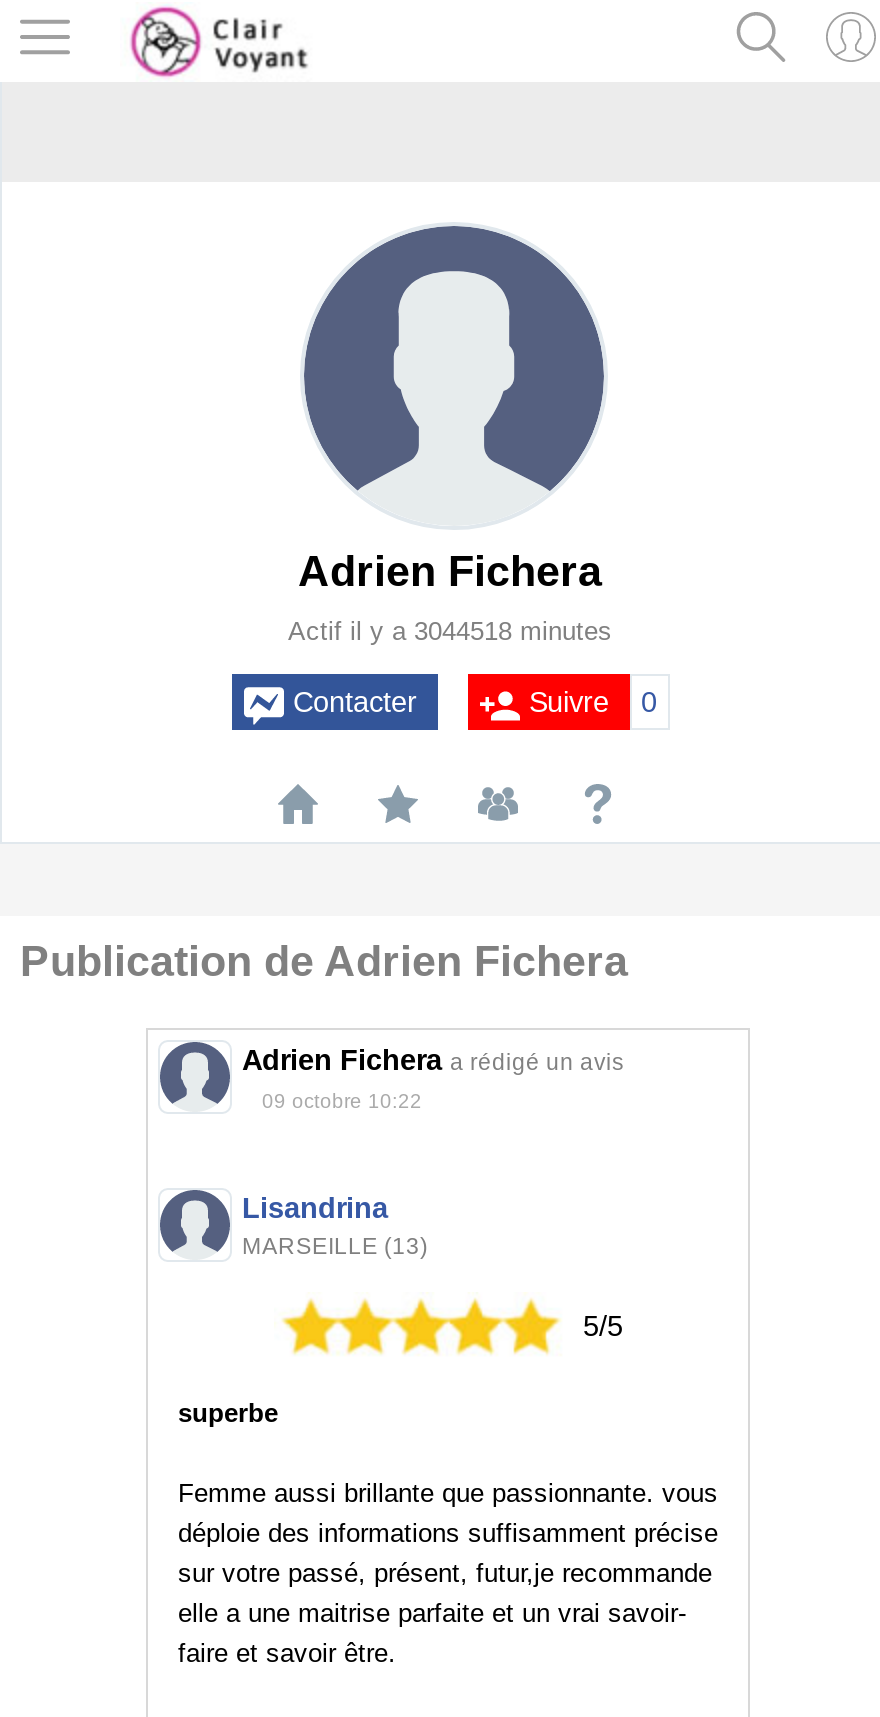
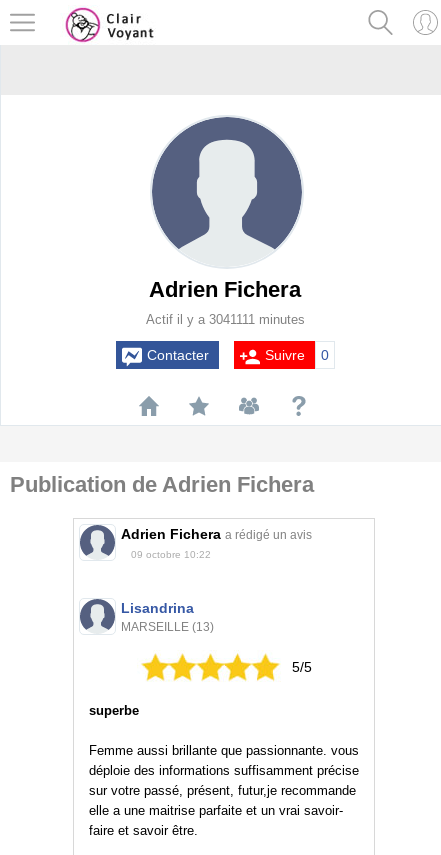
- Actif il y a 3044518 minutes
+ Actif il y a 3041111 minutes
